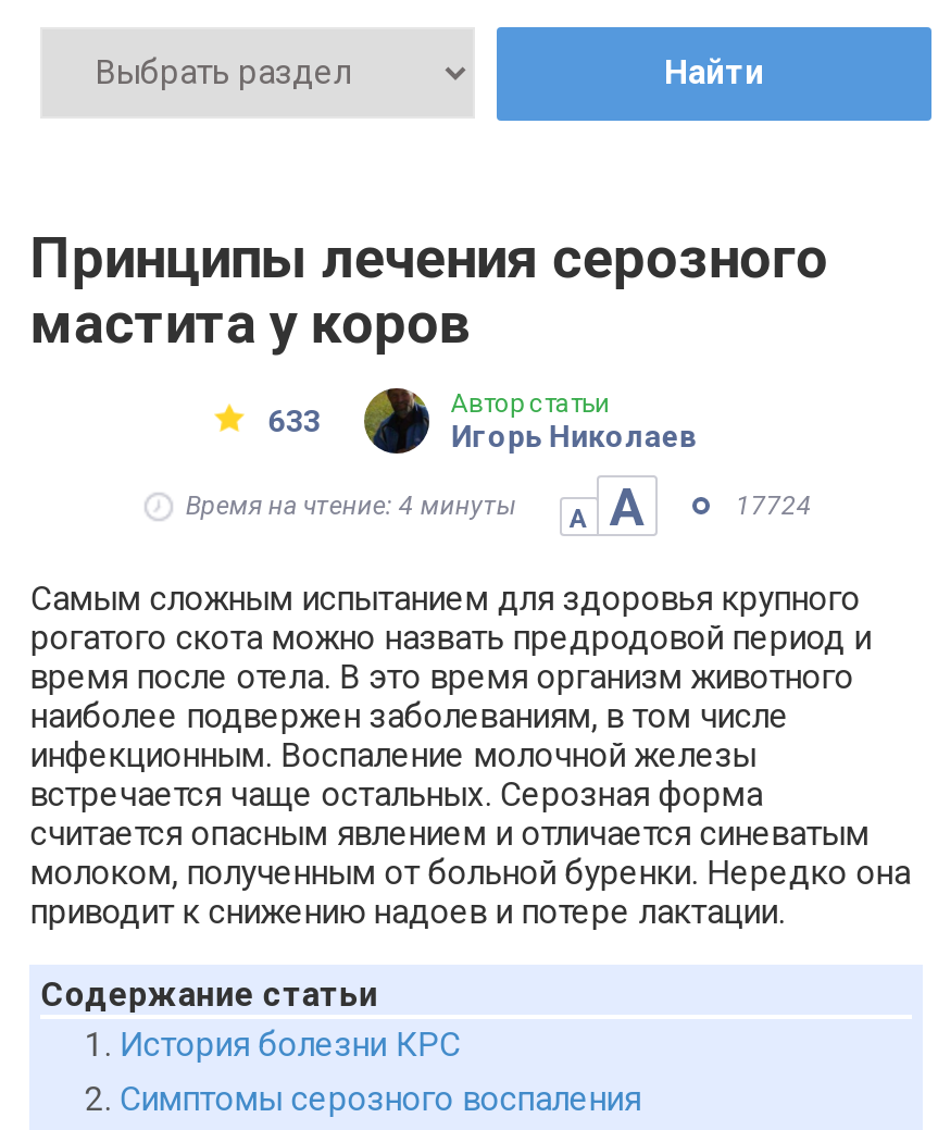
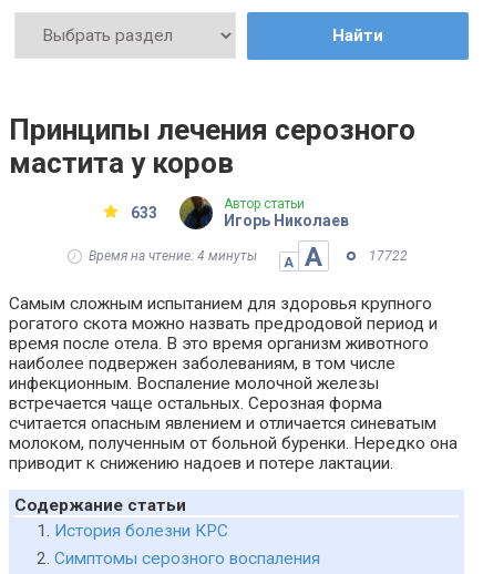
- 17724
+ 17722
